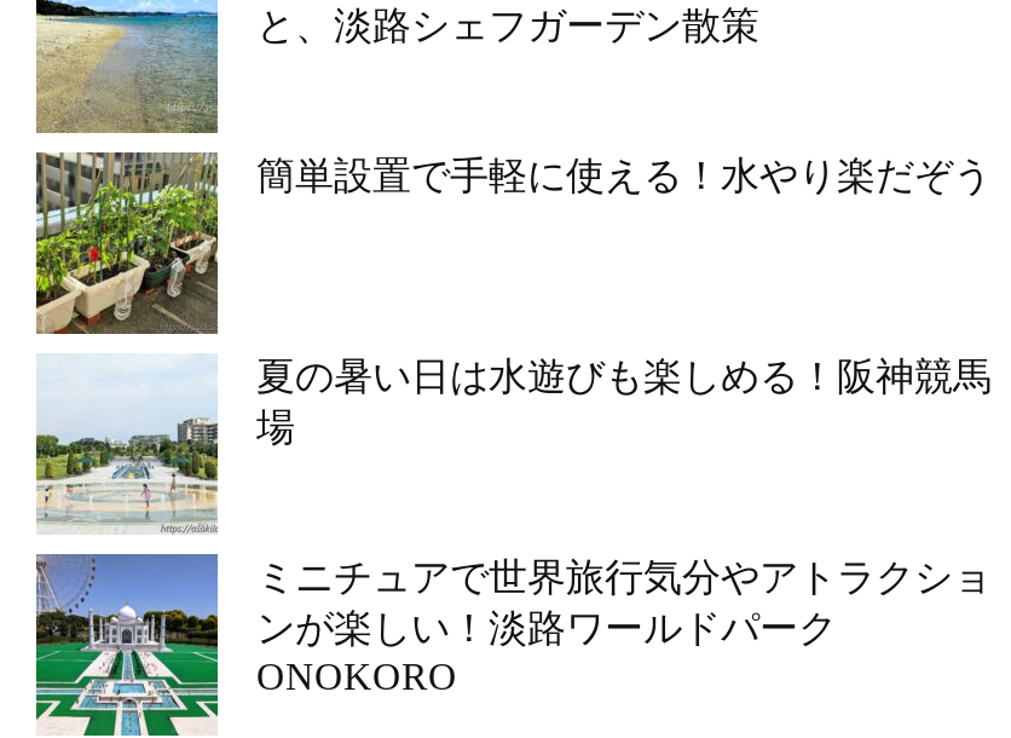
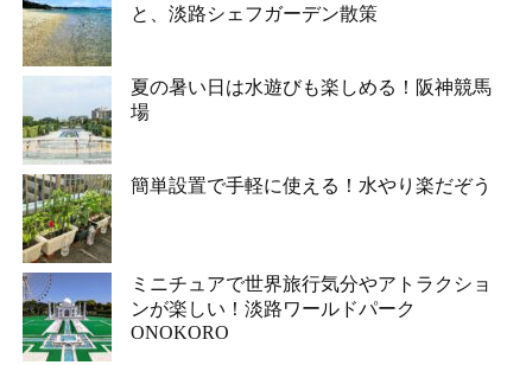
moved down: [image] | 簡単設置で手軽に使える！水やり楽だぞう

moved up: [image] | 夏の暑い日は水遊びも楽しめる！阪神競馬 | 場
